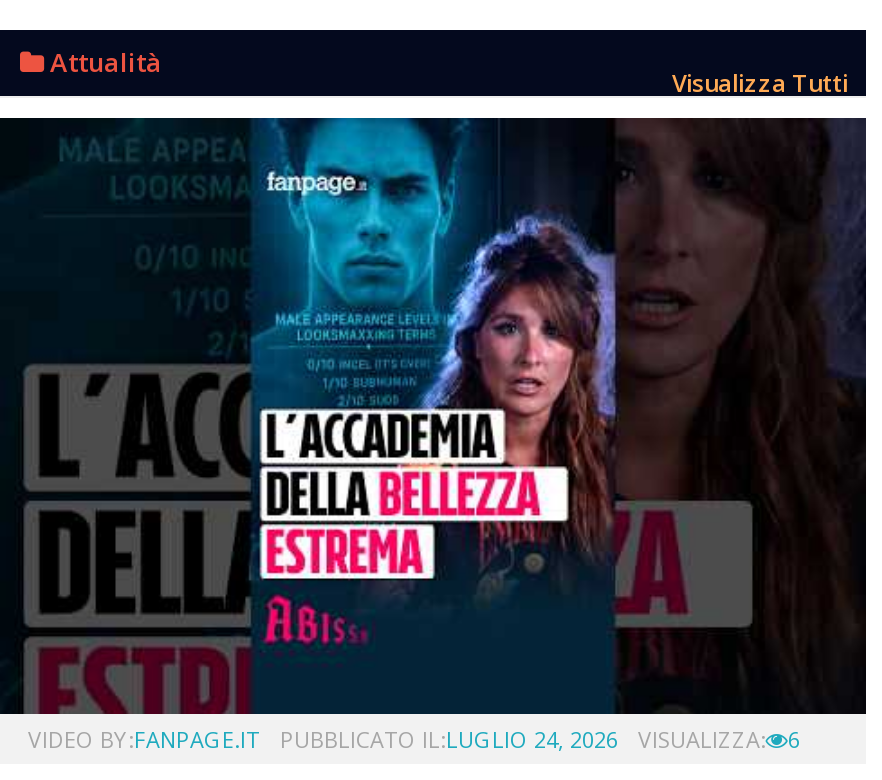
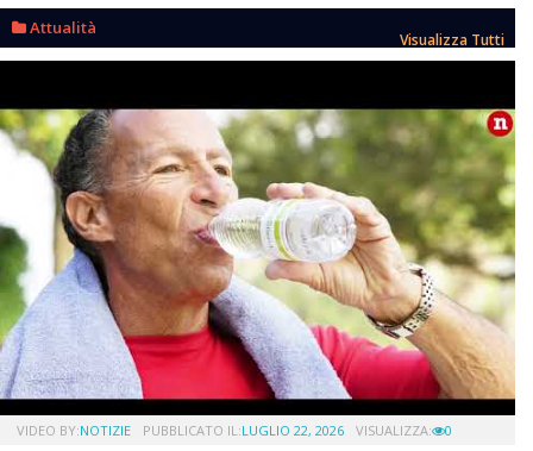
- [image]
- VIDEO BY:FANPAGE.IT
+ [image]
+ VIDEO BY:NOTIZIE

- PUBBLICATO IL:LUGLIO 24, 2026
+ PUBBLICATO IL:LUGLIO 22, 2026

- 6
+ 0
